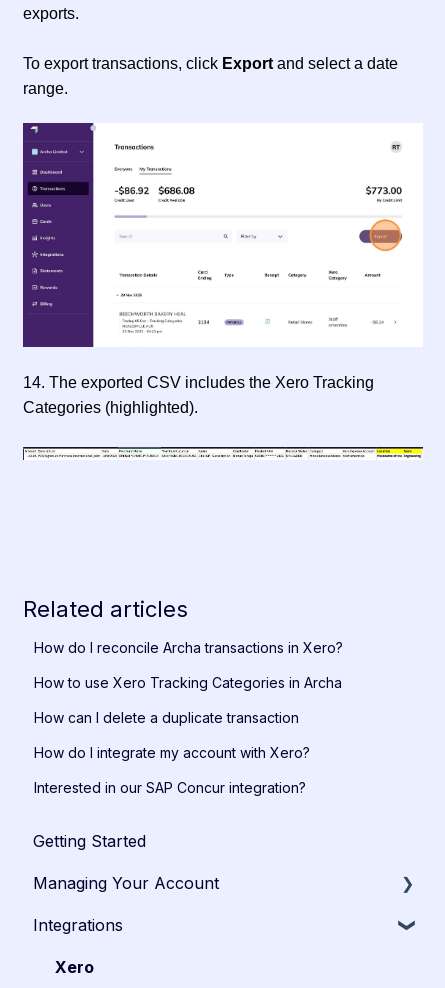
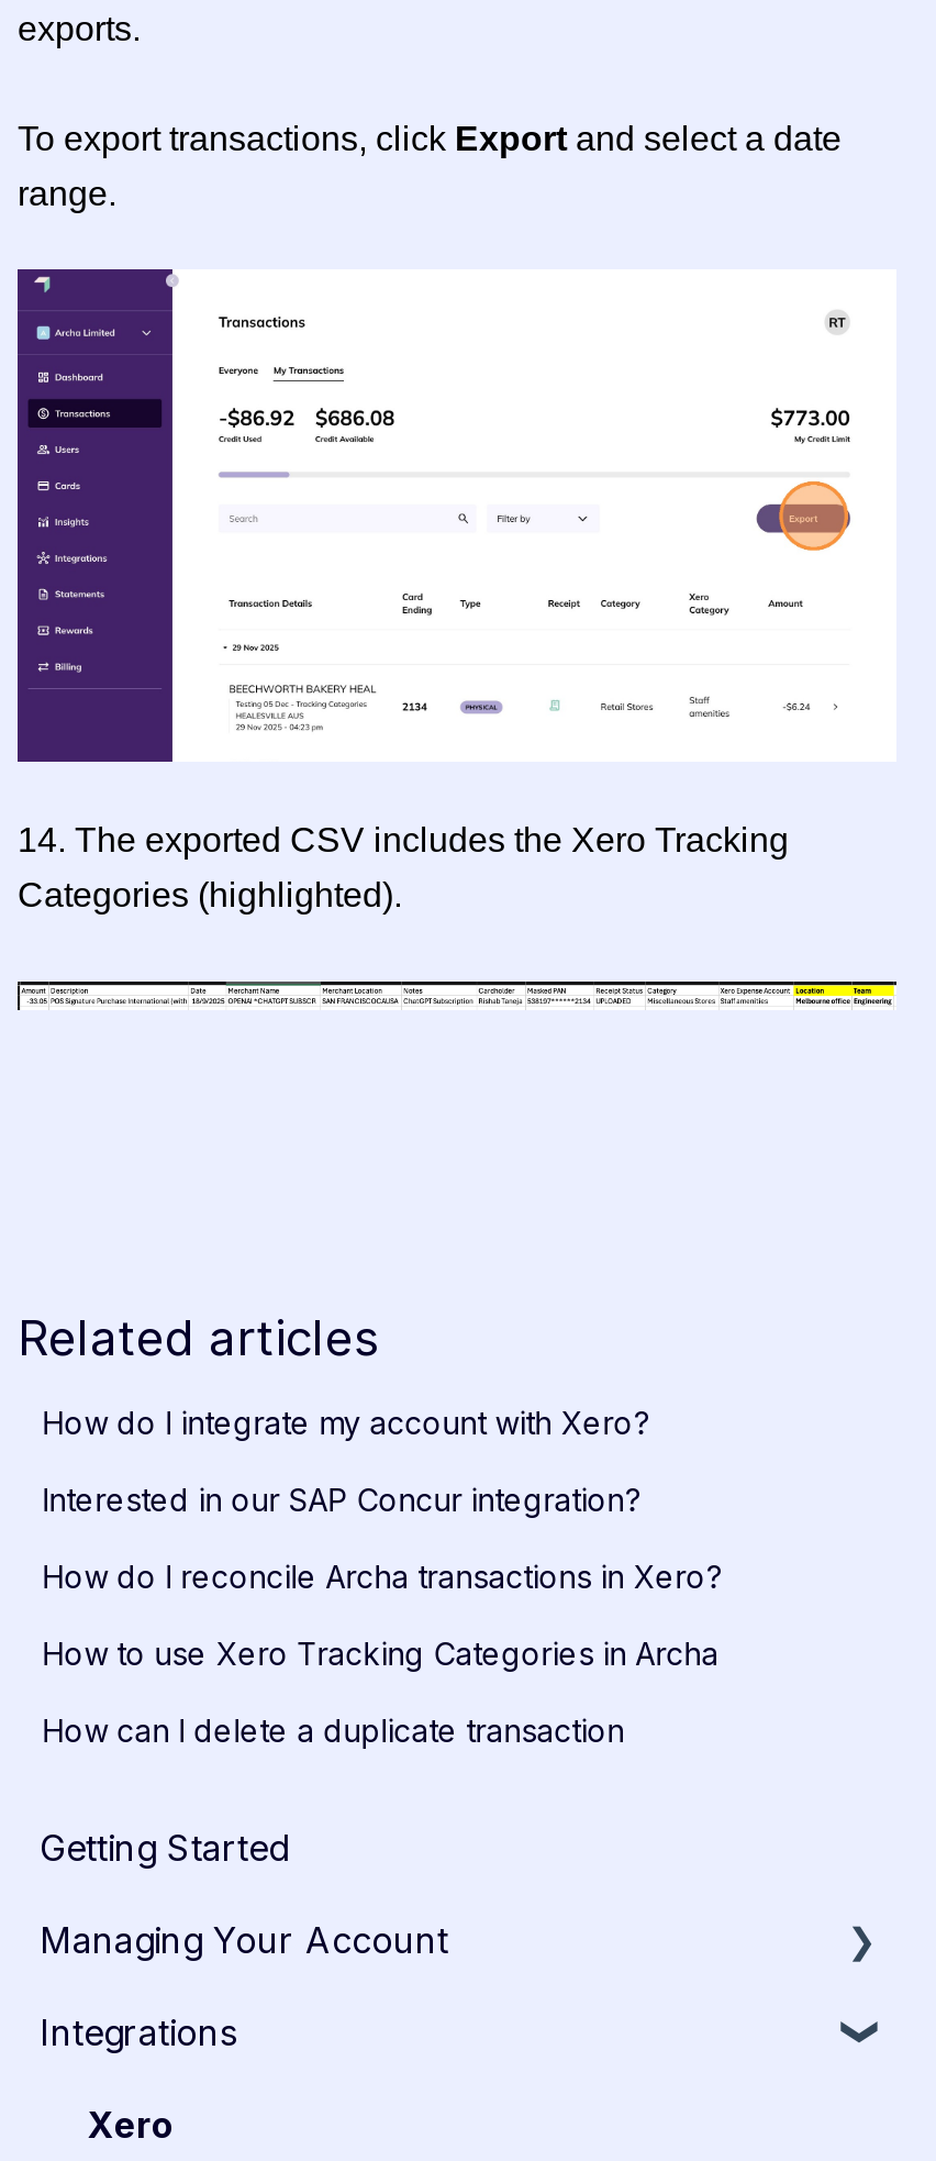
moved down: How do I reconcile Archa transactions in Xero? | How to use Xero Tracking Categories in Archa | How can I delete a duplicate transaction

moved up: How do I integrate my account with Xero? | Interested in our SAP Concur integration?
